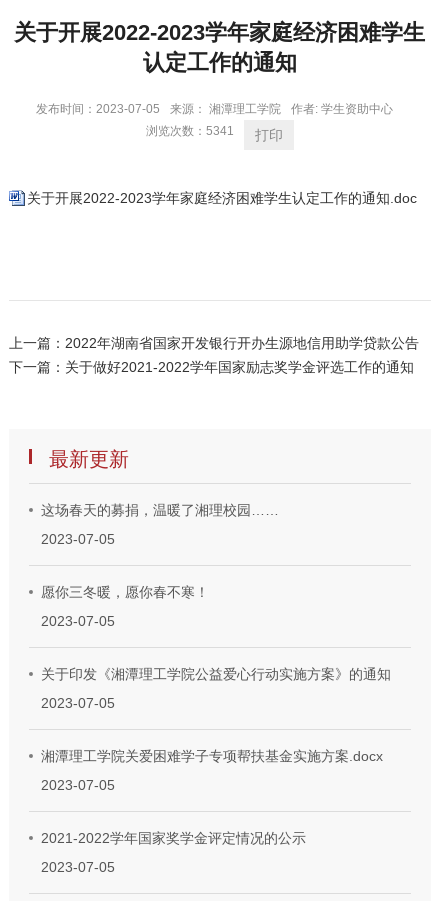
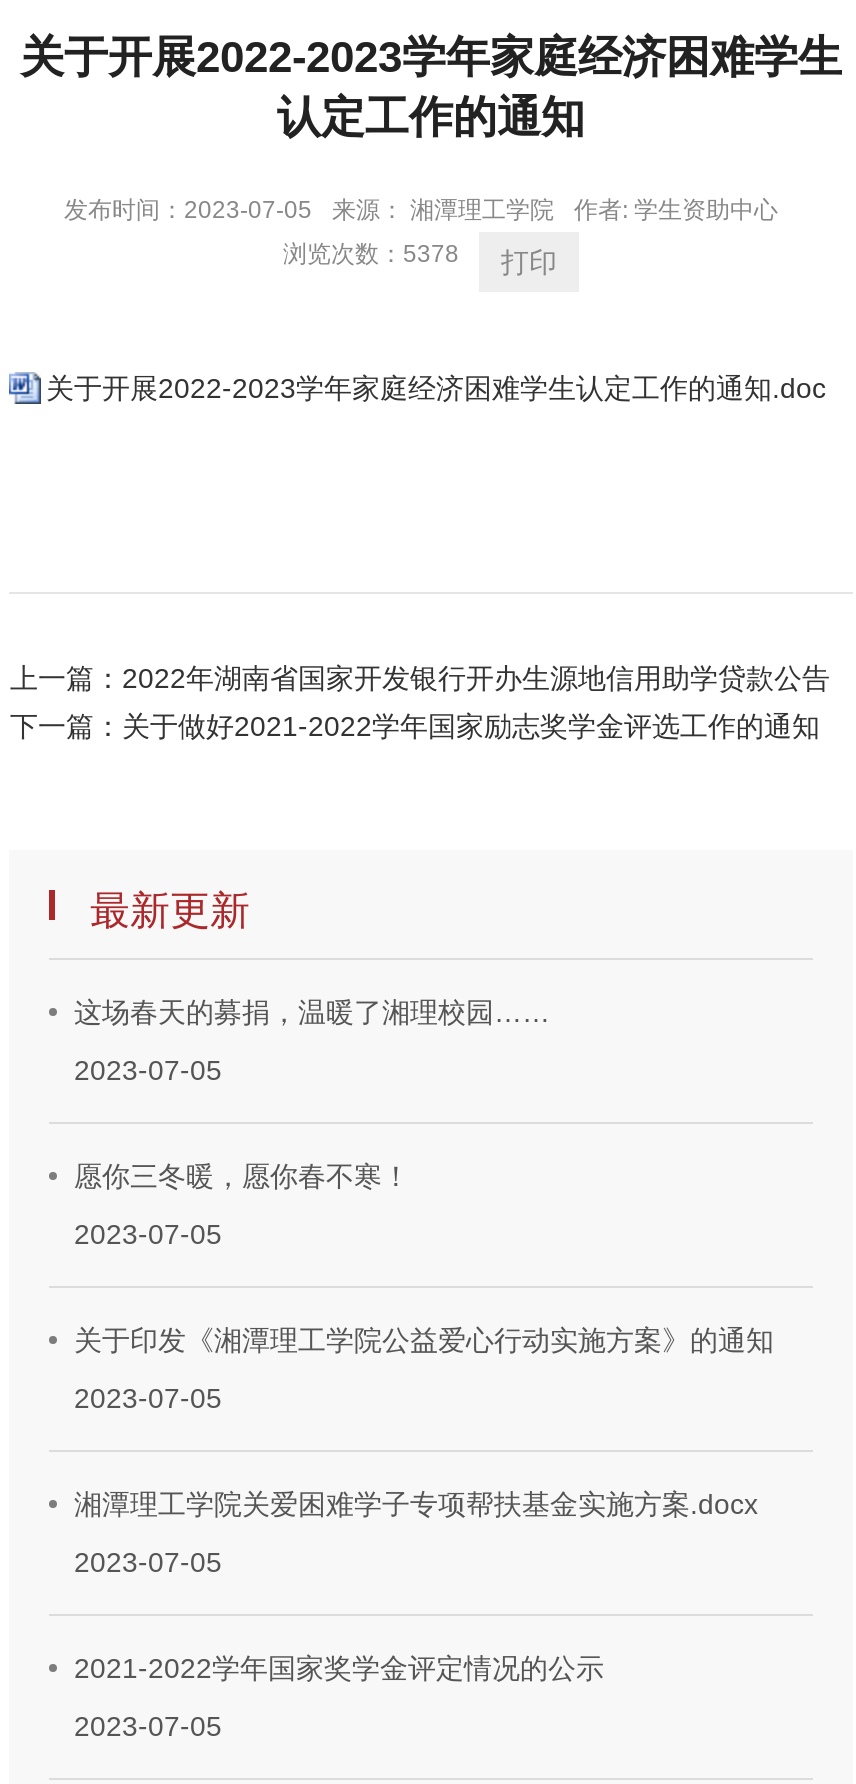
- 浏览次数：5341
+ 浏览次数：5378
